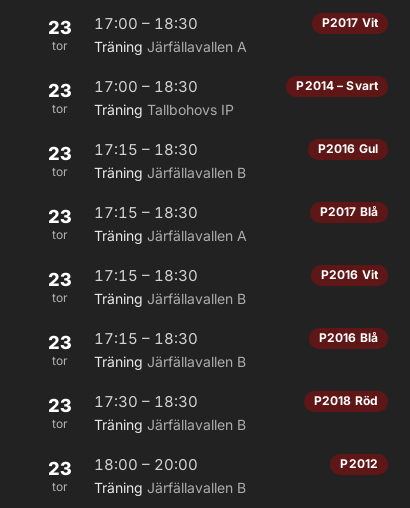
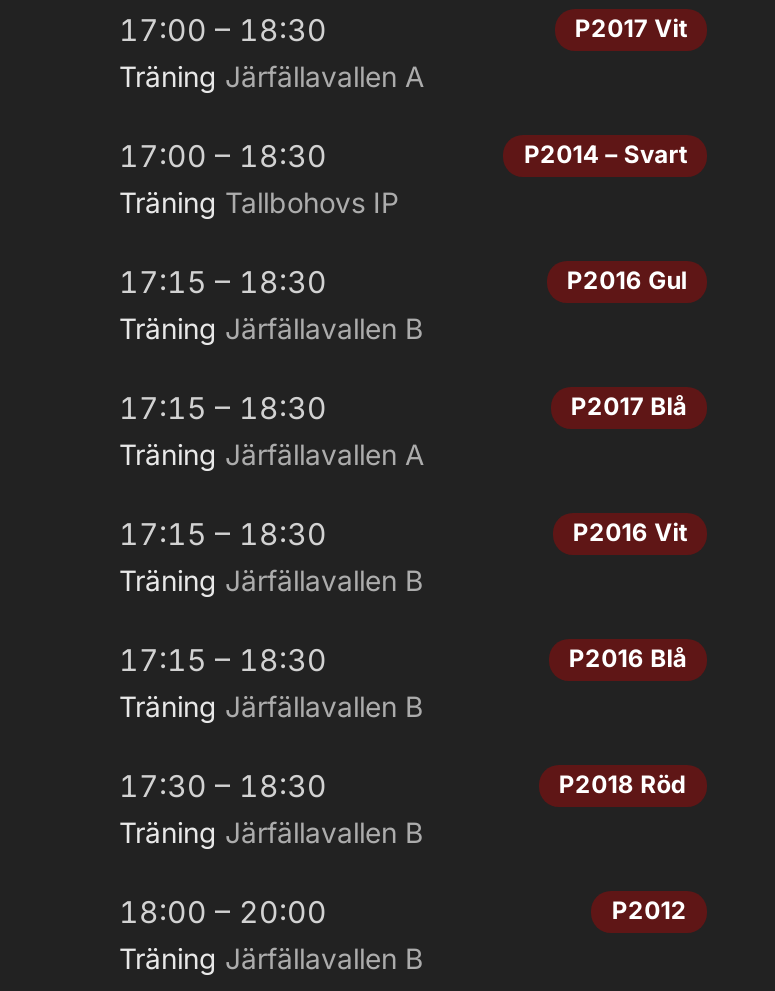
- 23
- tor

- 23
- tor

- 23
- tor

- 23
- tor

- 23
- tor

- 23
- tor

- 23
- tor

- 23
- tor
